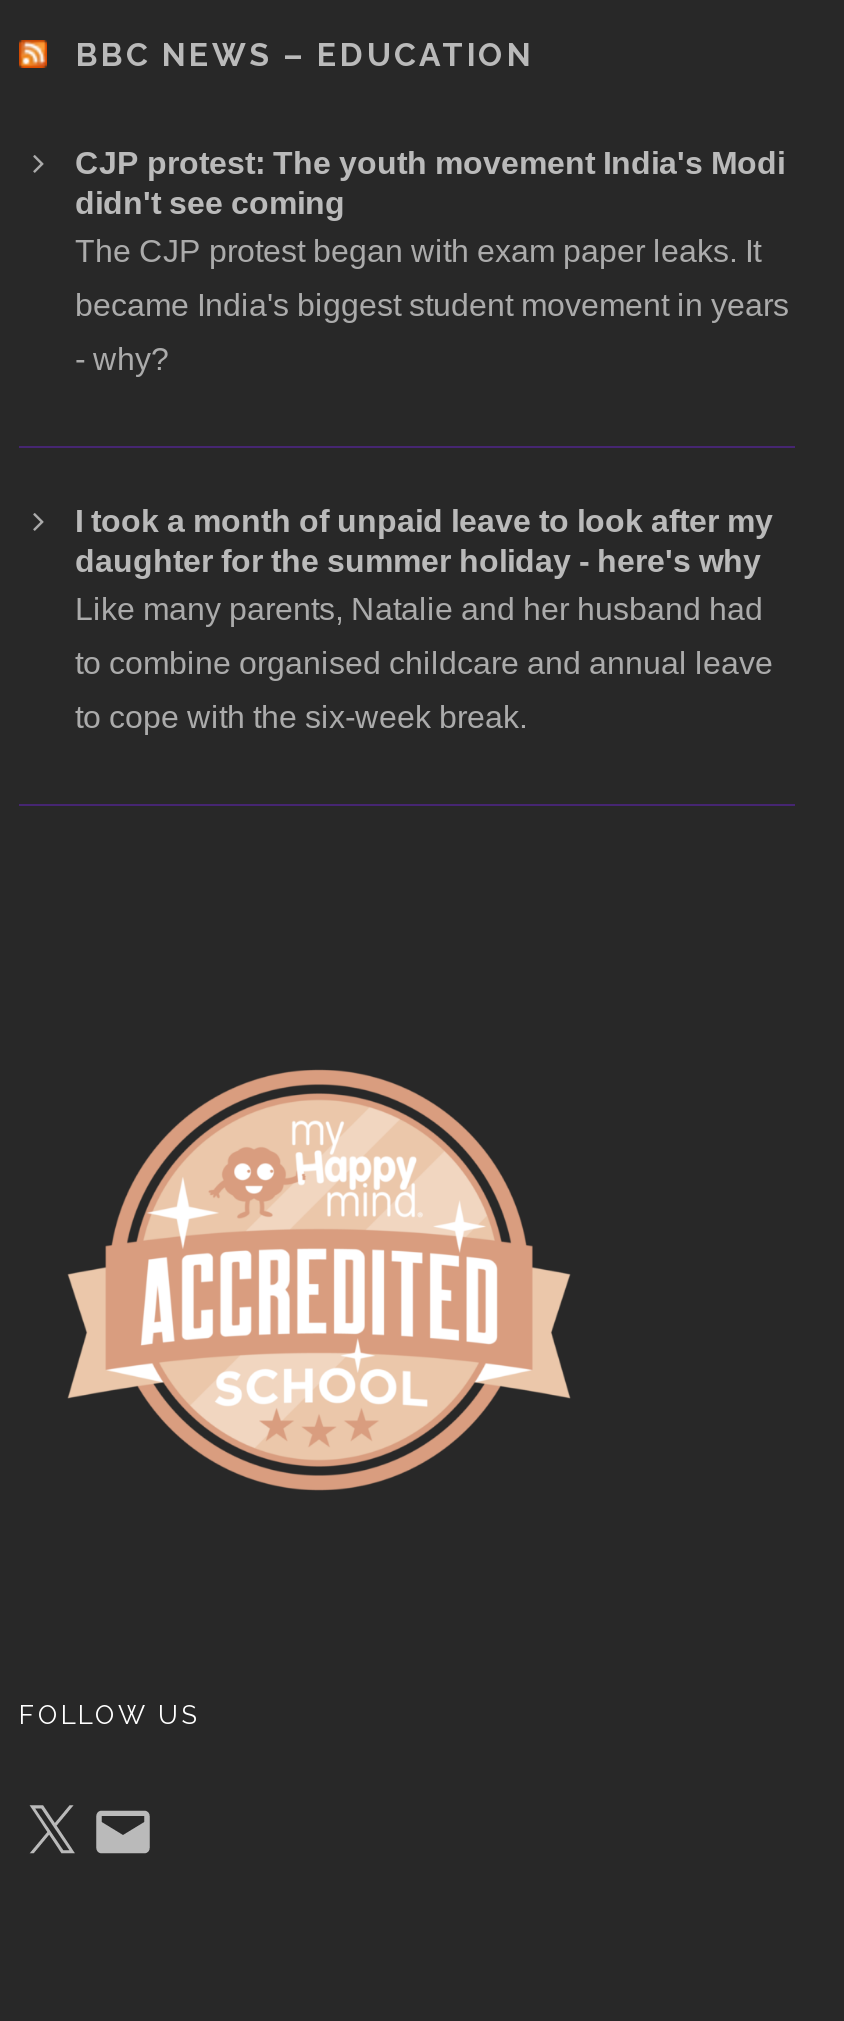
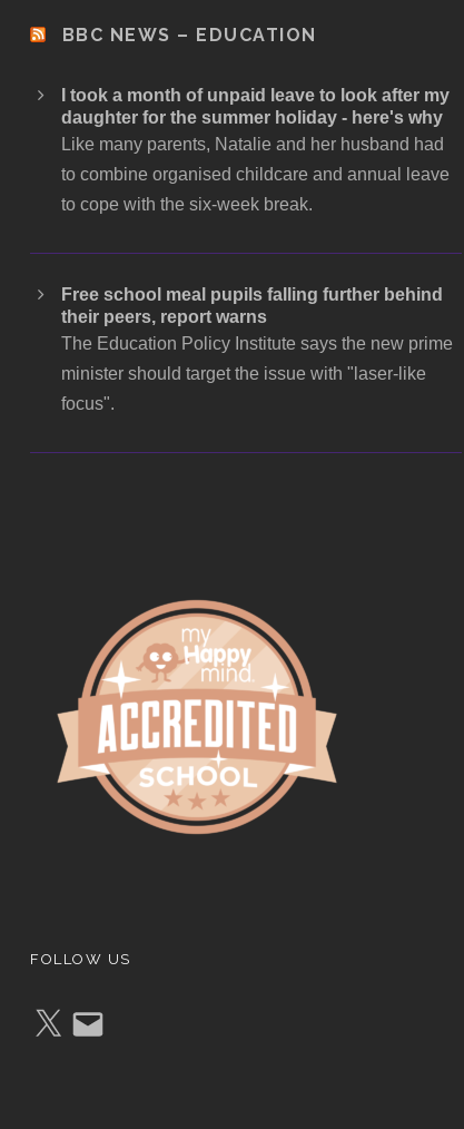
- CJP protest: The youth movement India's Modi
- didn't see coming
- The CJP protest began with exam paper leaks. It
- became India's biggest student movement in years
- - why?

moved up: I took a month of unpaid leave to look after my | daughter for the summer holiday - here's why | Like many parents, Natalie and her husband had | to combine organised childcare and annual leave | to cope with the six-week break.

+ Free school meal pupils falling further behind
+ their peers, report warns
+ The Education Policy Institute says the new prime
+ minister should target the issue with "laser-like
+ focus".
